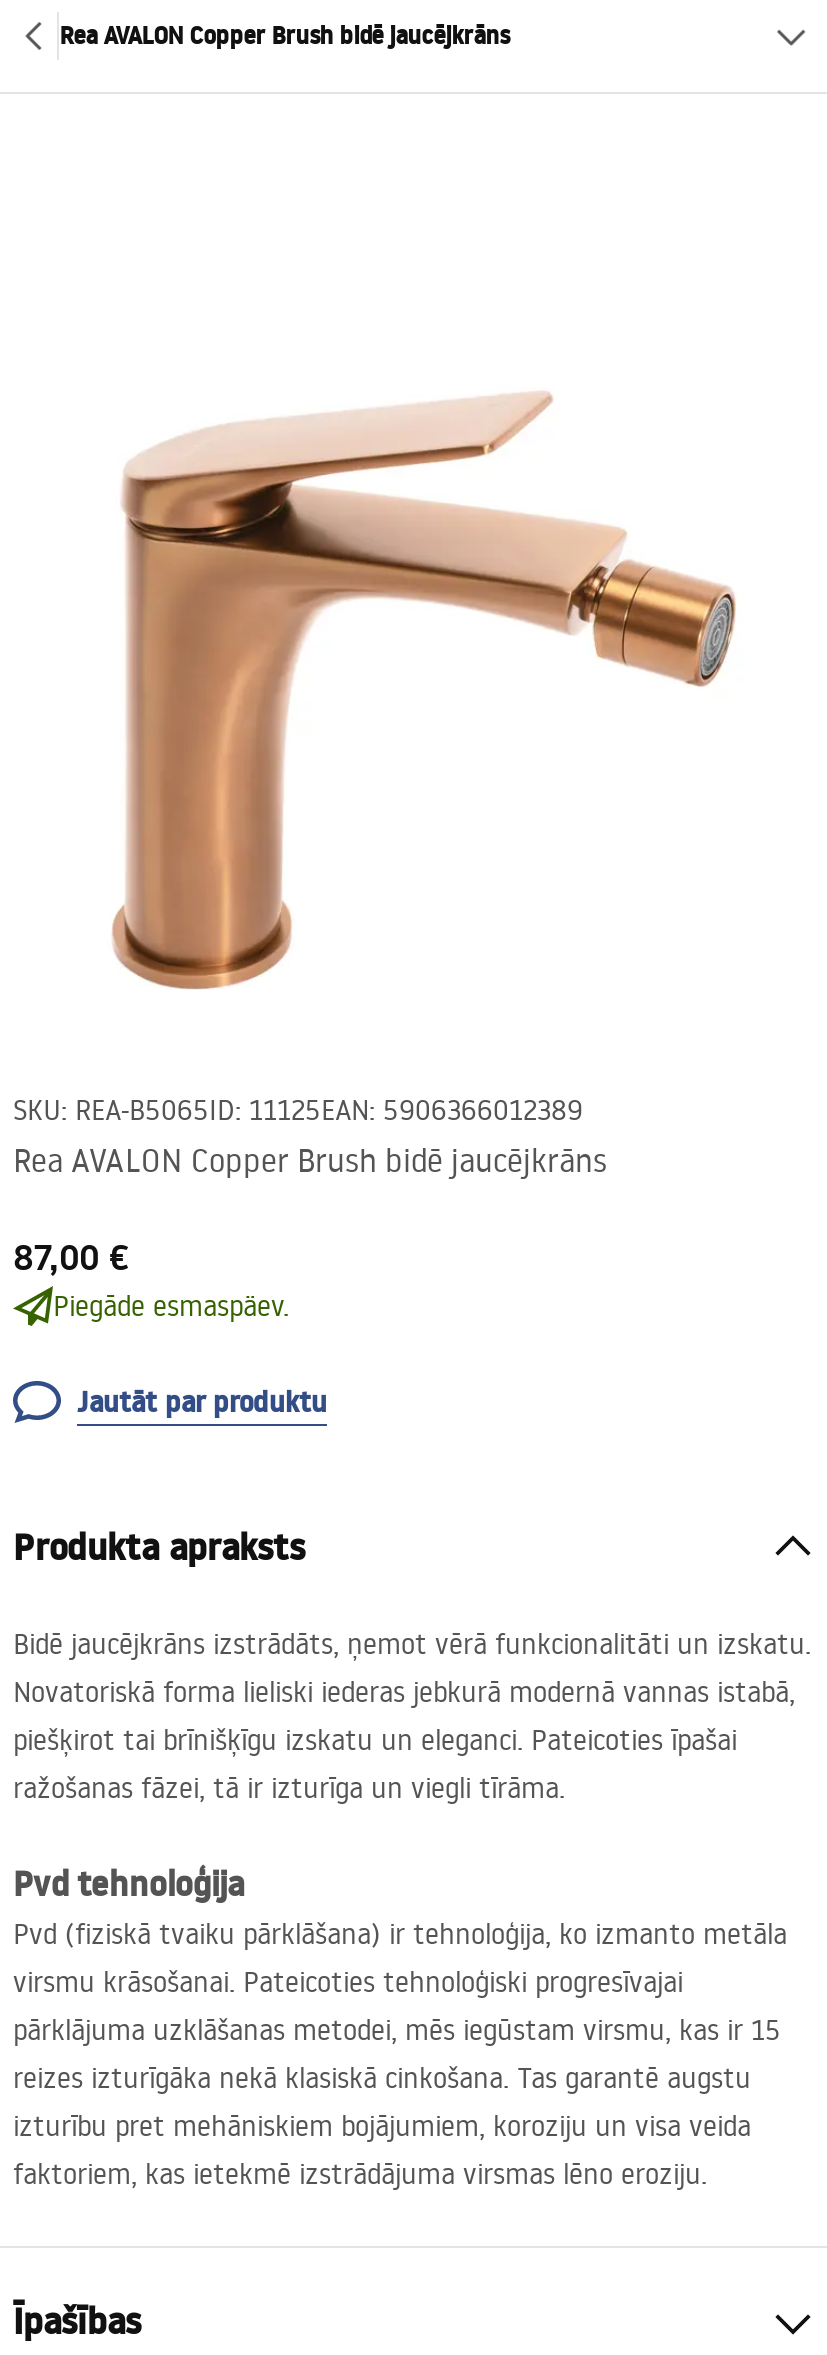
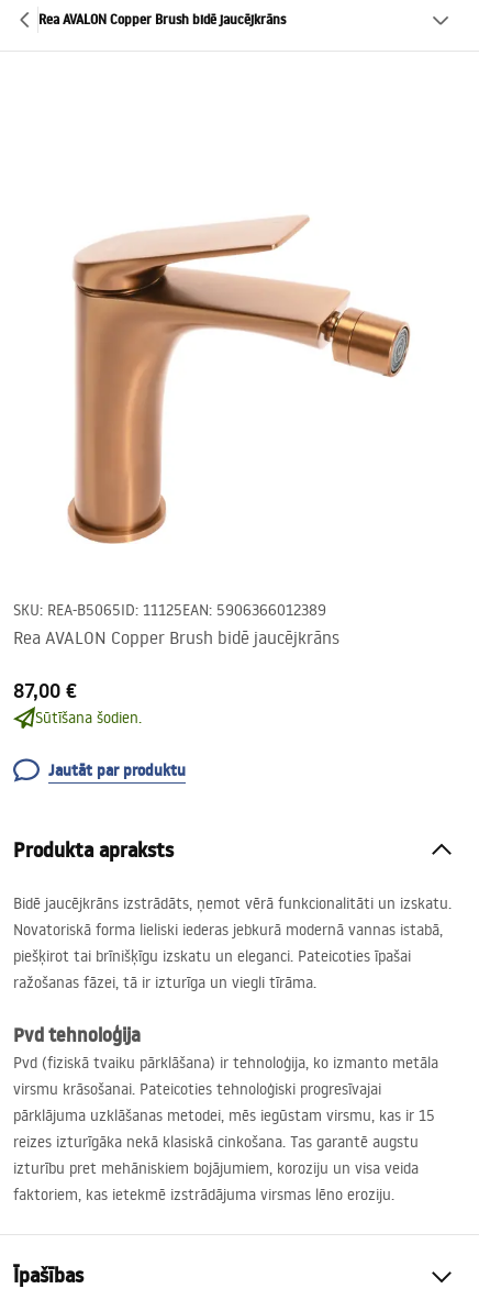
- Piegāde esmaspäev.
+ Sūtīšana šodien.
